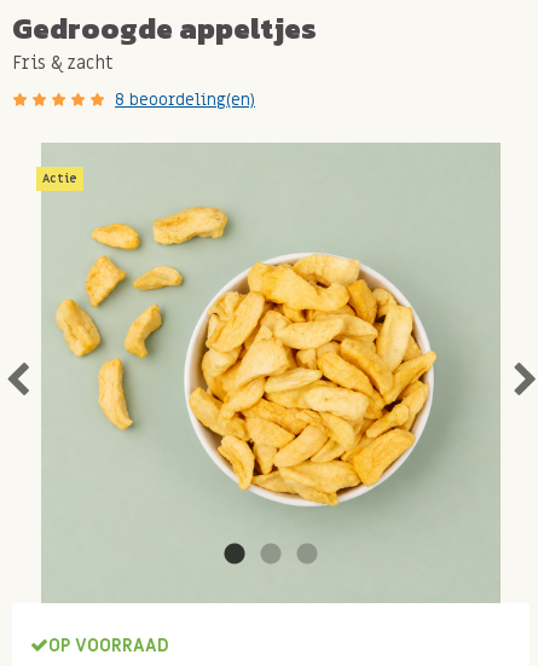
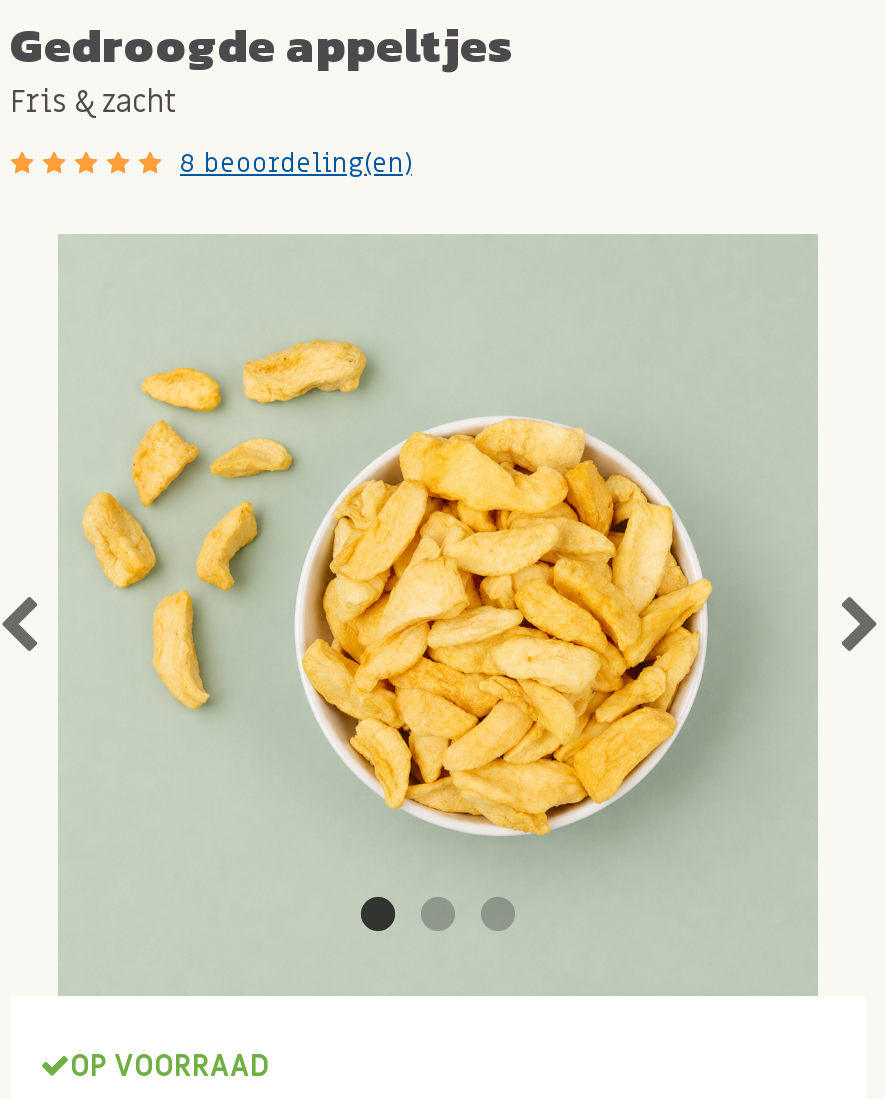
- Actie
